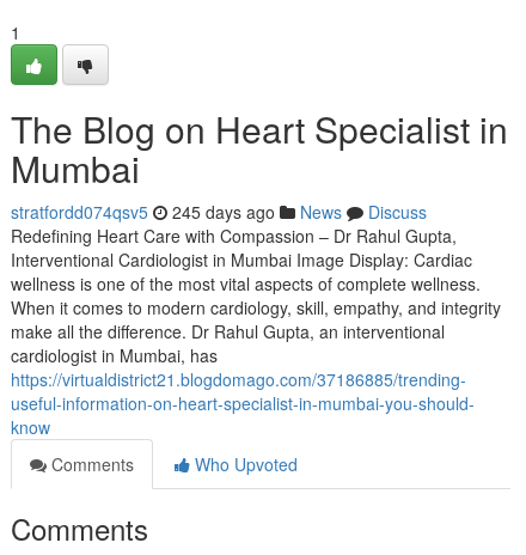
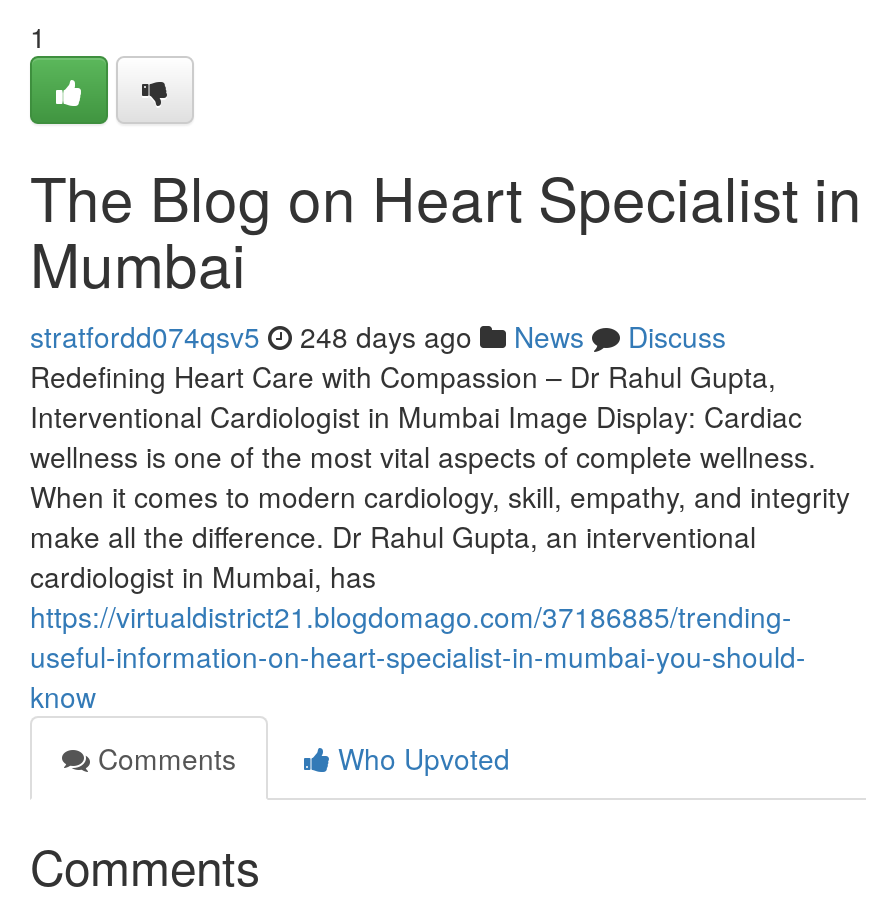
- stratfordd074qsv5 245 days ago News Discuss
+ stratfordd074qsv5 248 days ago News Discuss
